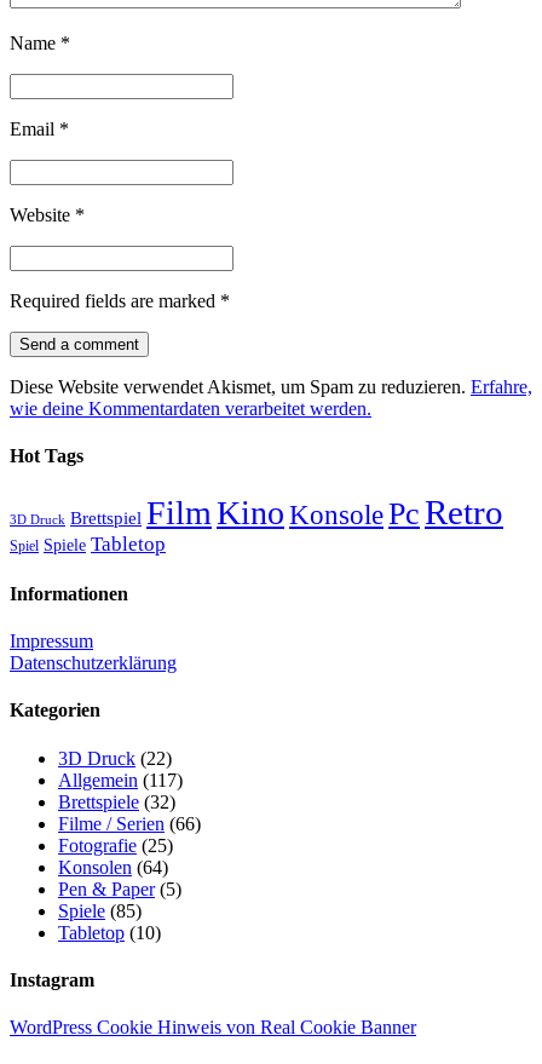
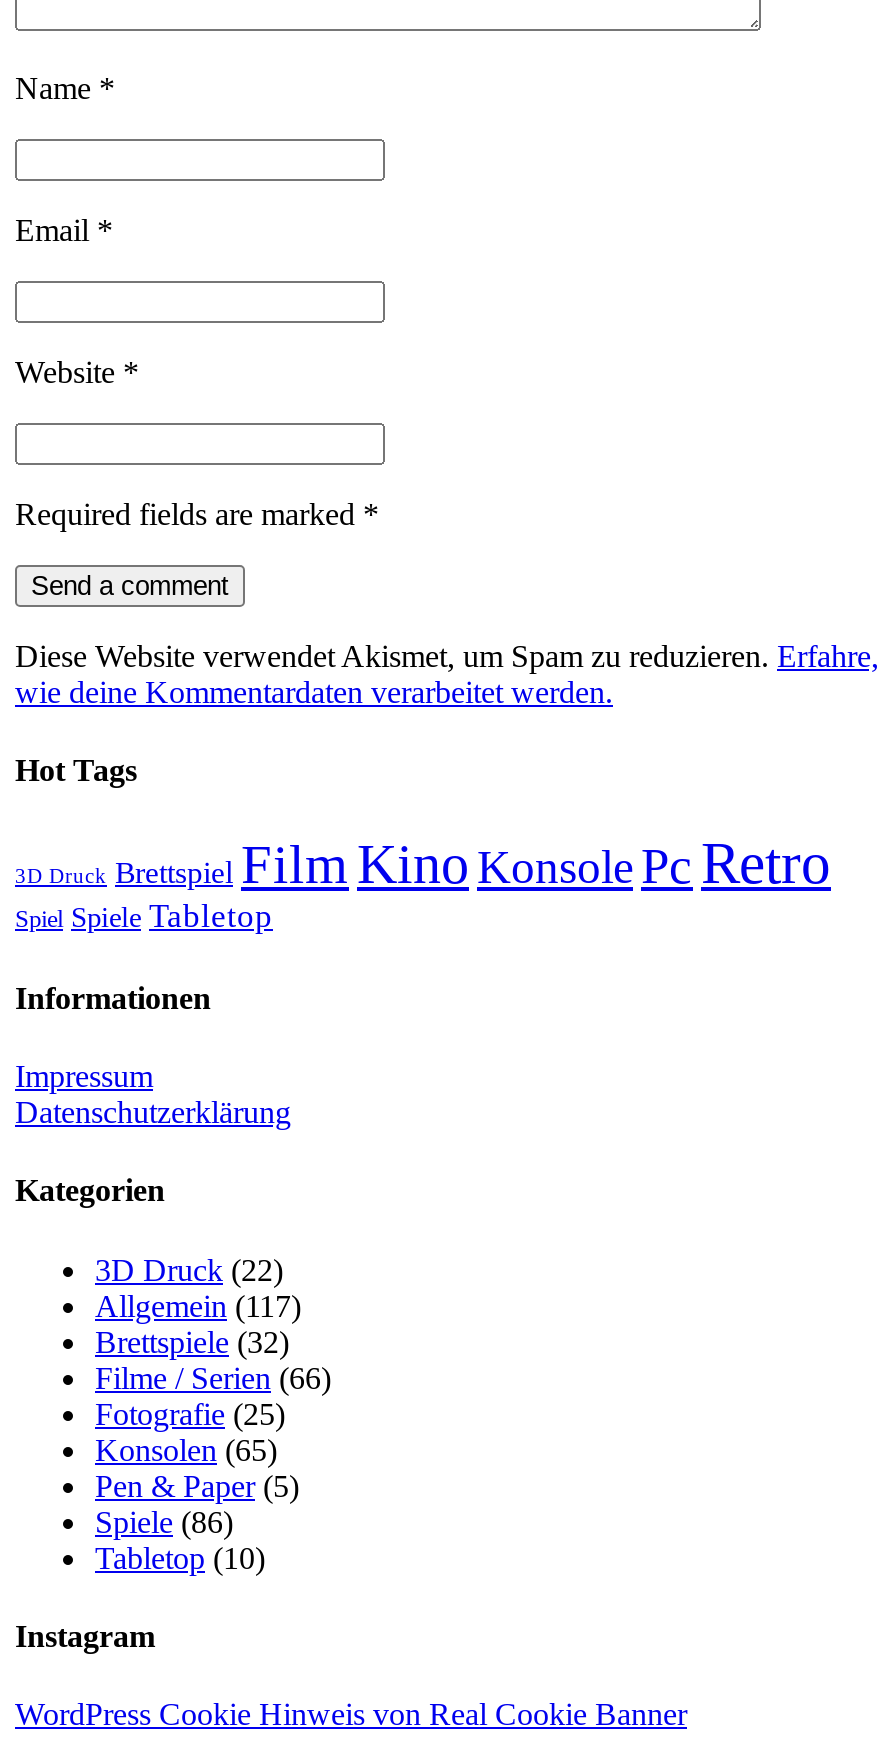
- Konsolen (64)
+ Konsolen (65)

- Spiele (85)
+ Spiele (86)
